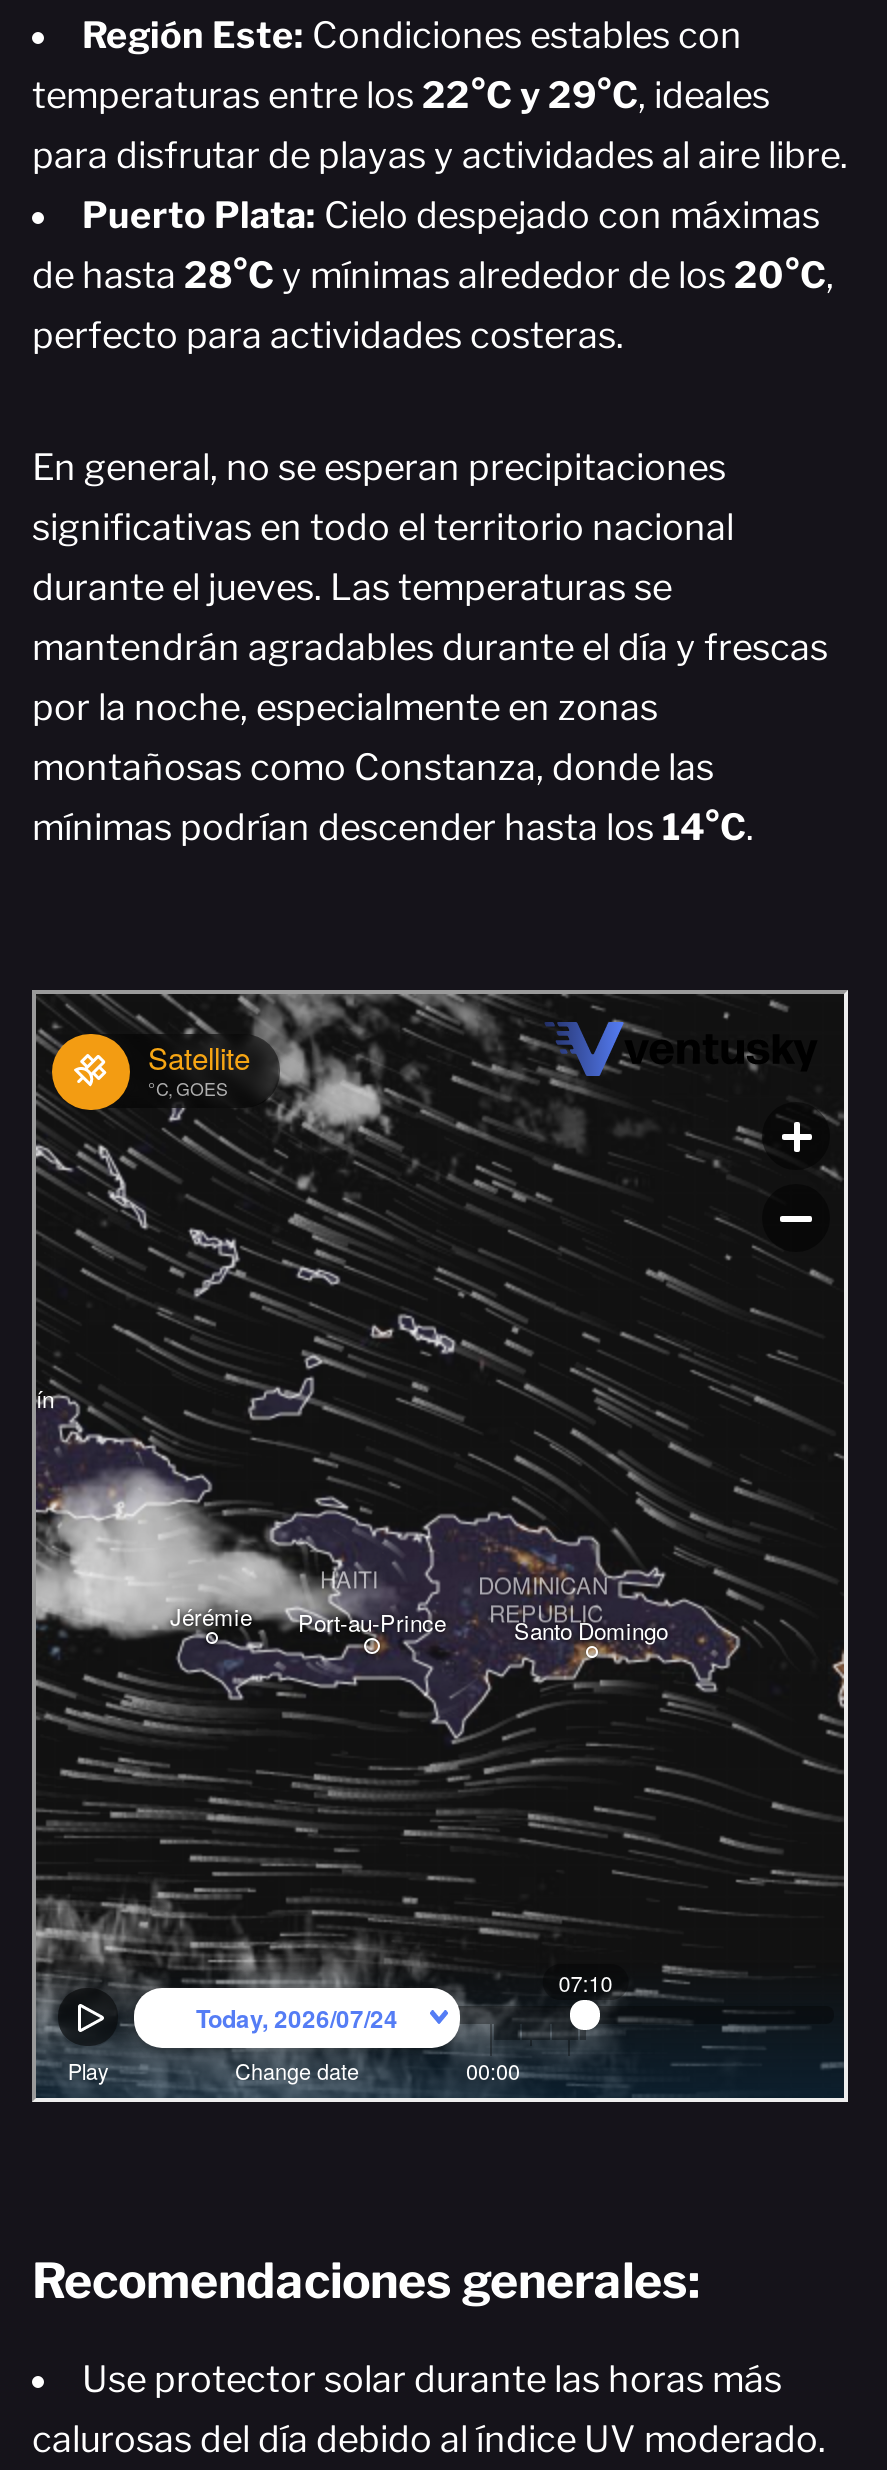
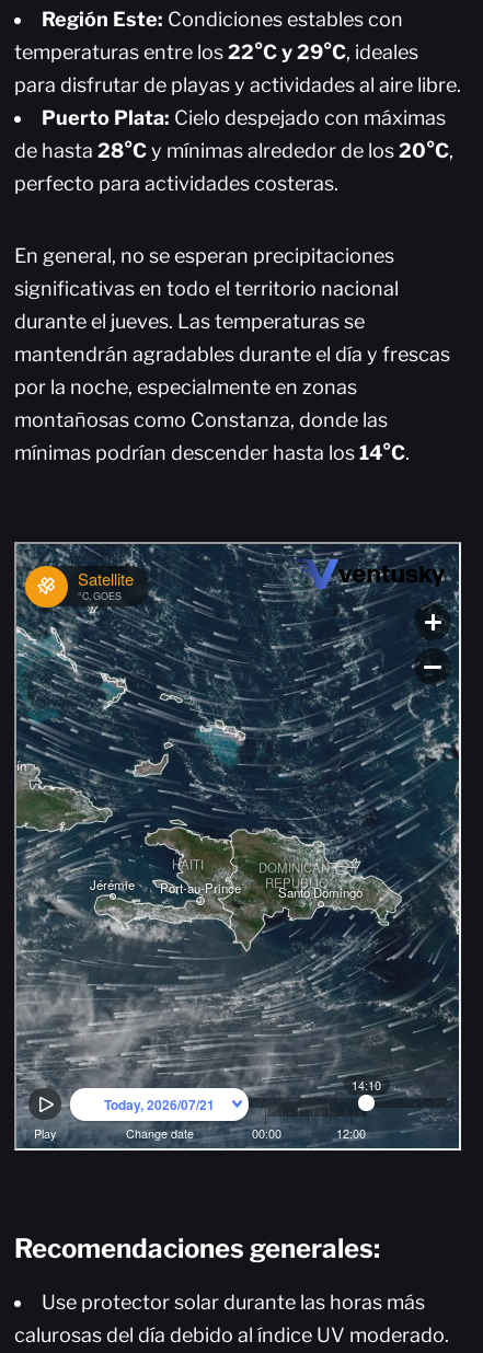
- [image]
+ [image]
